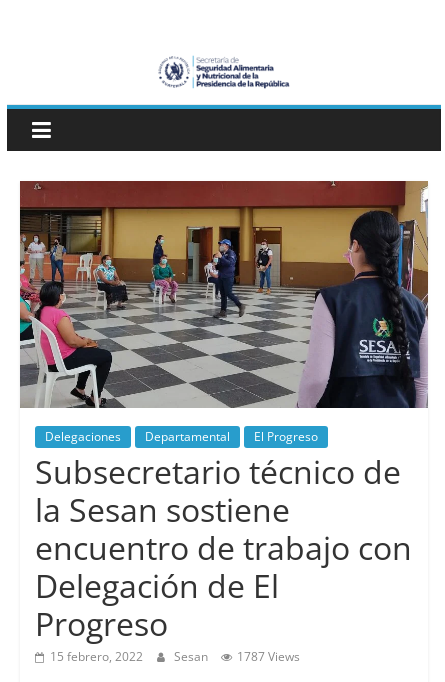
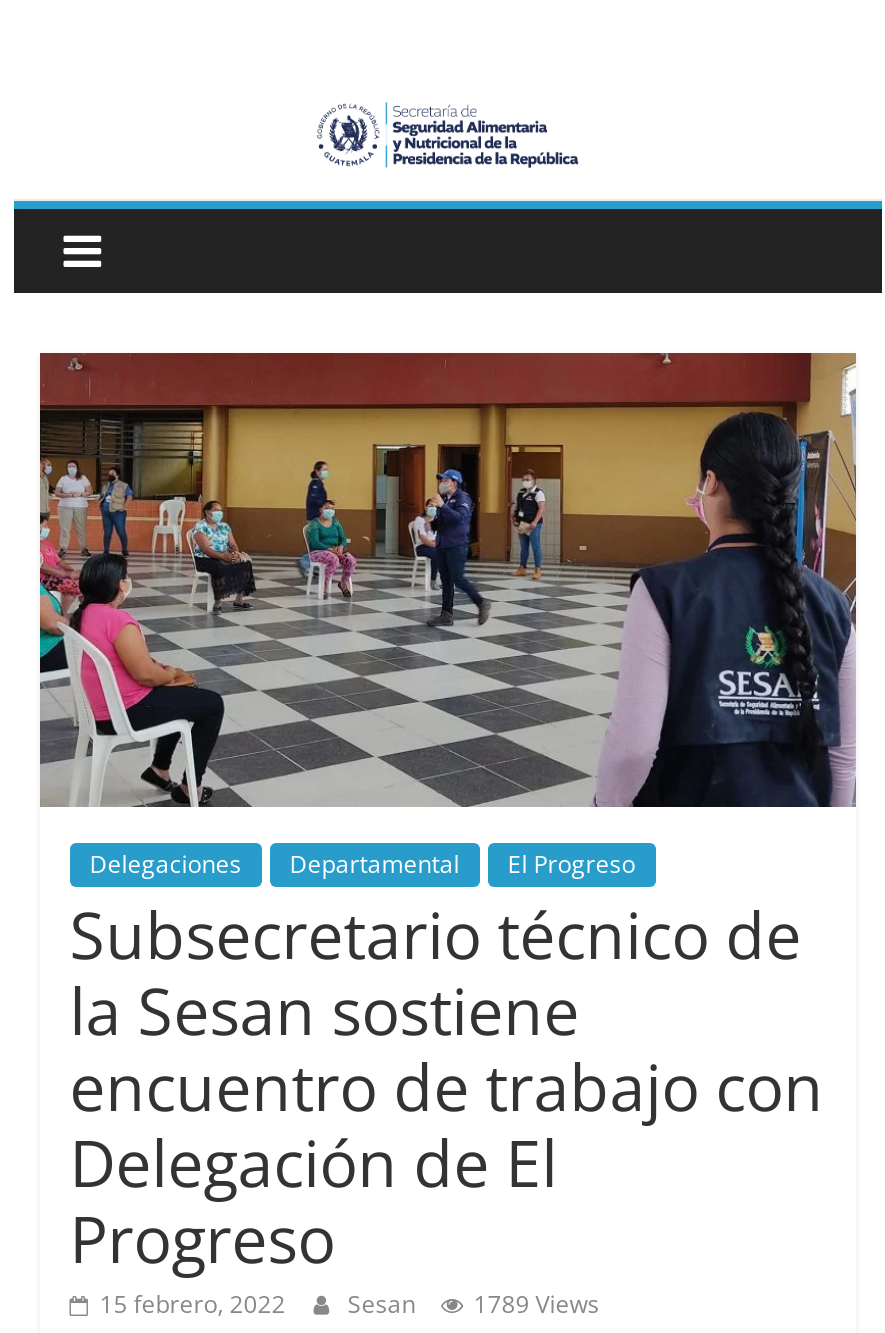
- 15 febrero, 2022 Sesan 1787 Views
+ 15 febrero, 2022 Sesan 1789 Views
